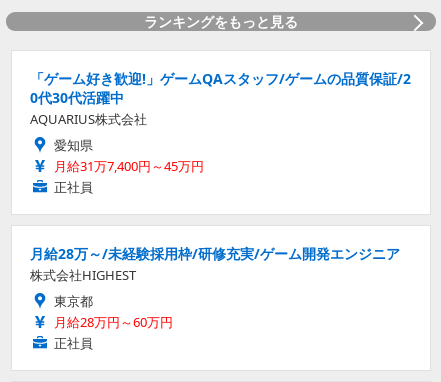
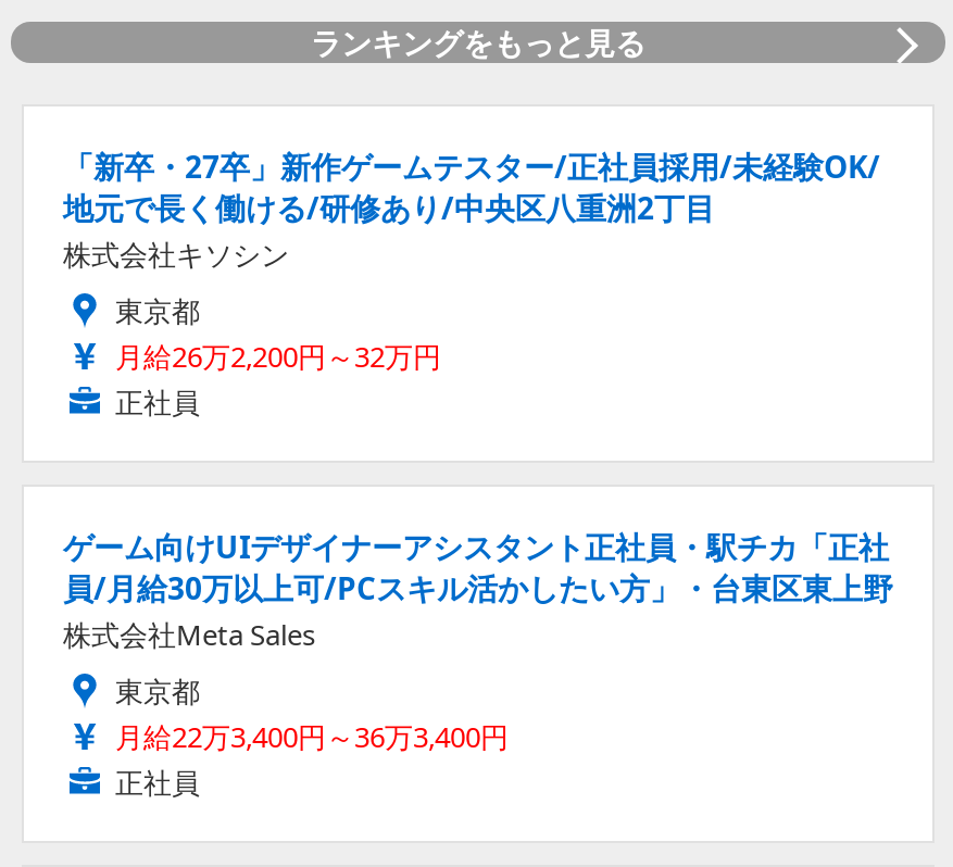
- 「ゲーム好き歓迎!」ゲームQAスタッフ/ゲームの品質保証/2
- 0代30代活躍中
- AQUARIUS株式会社
- 愛知県
- 月給31万7,400円～45万円
+ 「新卒・27卒」新作ゲームテスター/正社員採用/未経験OK/
+ 地元で長く働ける/研修あり/中央区八重洲2丁目
+ 株式会社キソシン
+ 東京都
+ 月給26万2,200円～32万円

- 月給28万～/未経験採用枠/研修充実/ゲーム開発エンジニア
- 株式会社HIGHEST
+ ゲーム向けUIデザイナーアシスタント正社員・駅チカ「正社
+ 員/月給30万以上可/PCスキル活かしたい方」・台東区東上野
+ 株式会社Meta Sales

- 月給28万円～60万円
+ 月給22万3,400円～36万3,400円
